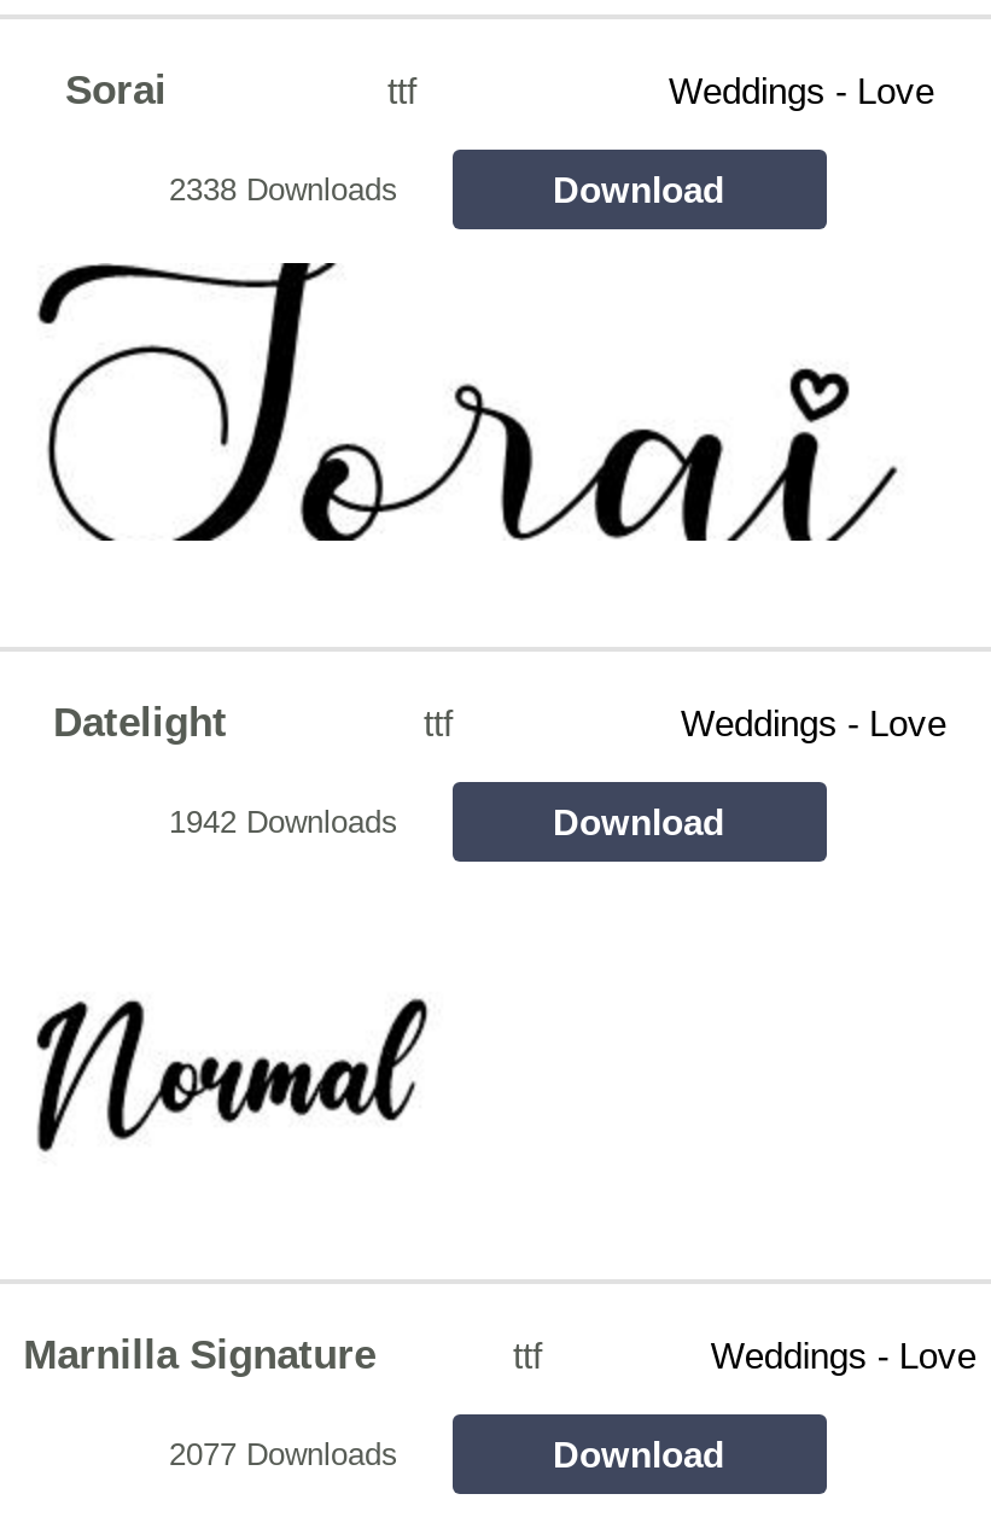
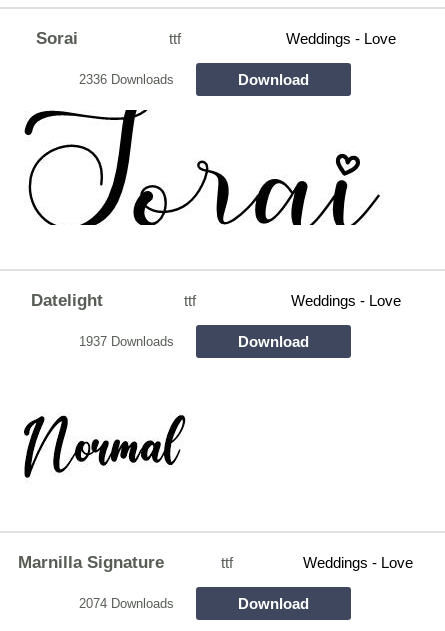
- 2338 Downloads
+ 2336 Downloads

- 1942 Downloads
+ 1937 Downloads

- 2077 Downloads
+ 2074 Downloads
